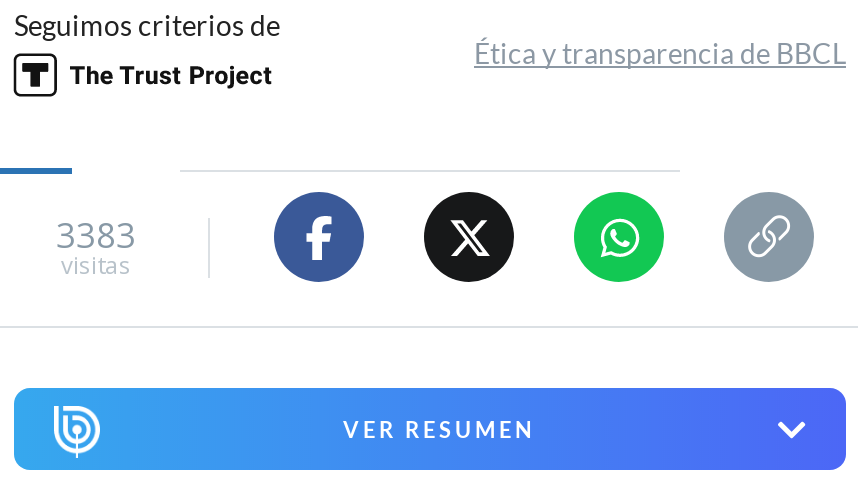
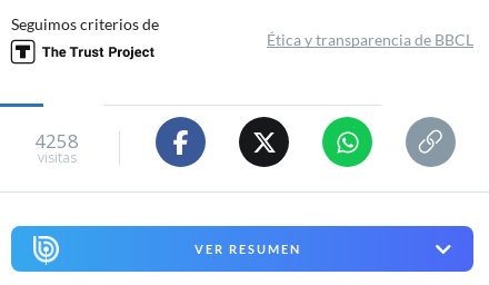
- 3383
+ 4258
